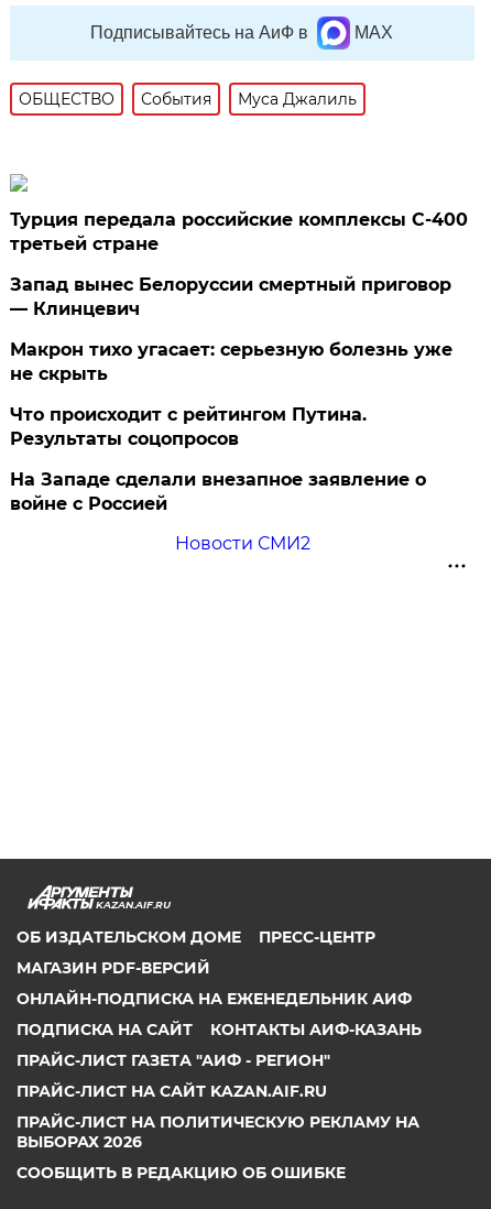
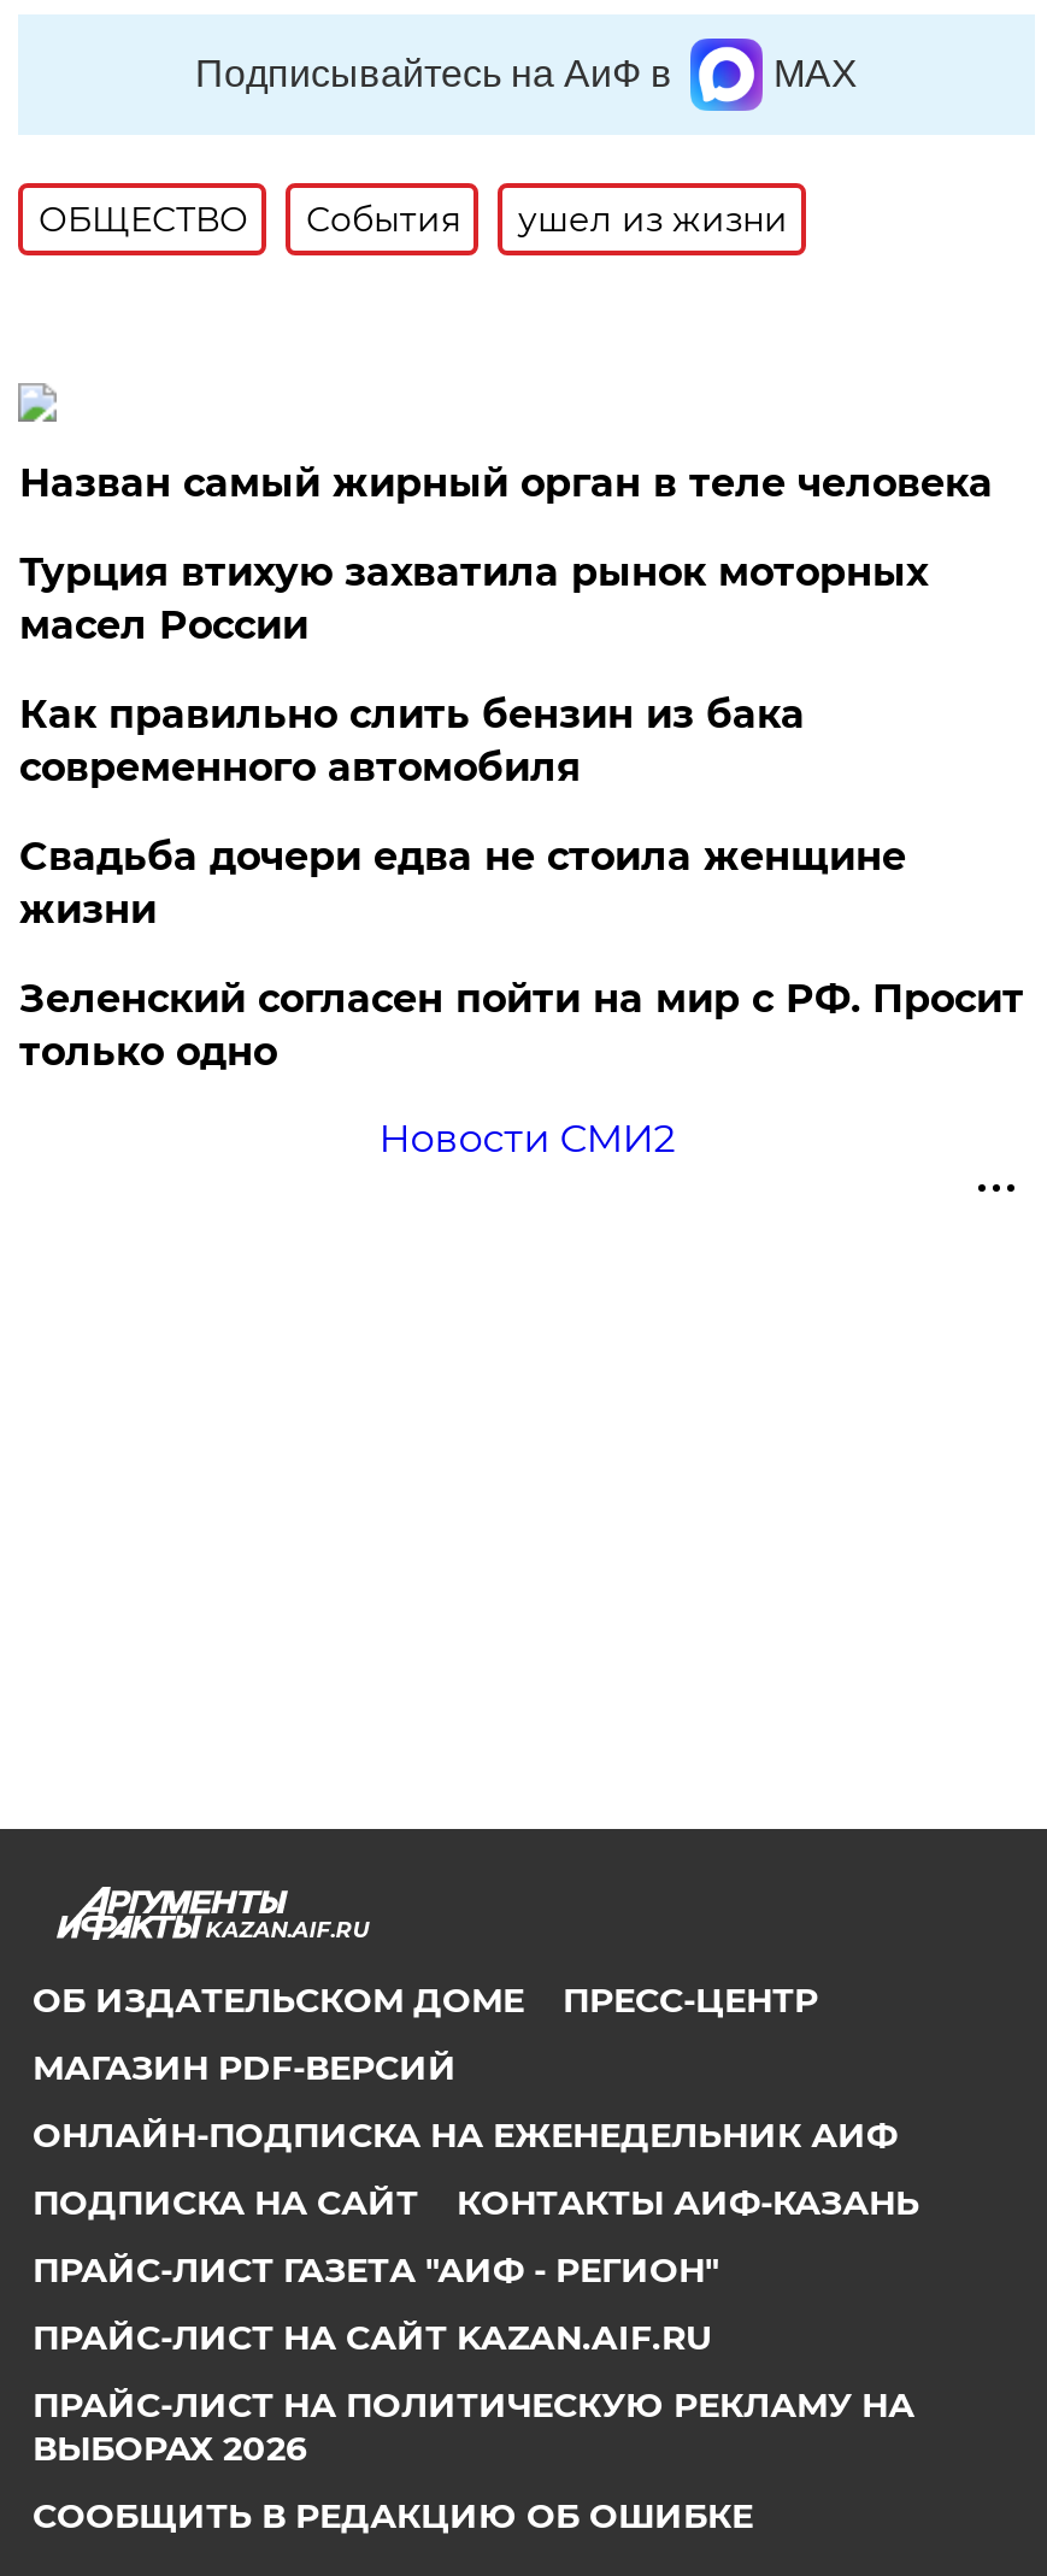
- Муса Джалиль
+ ушел из жизни

- Турция передала российские комплексы С-400
- третьей стране
+ Назван самый жирный орган в теле человека

- Запад вынес Белоруссии смертный приговор
- — Клинцевич
+ Турция втихую захватила рынок моторных
+ масел России

- Макрон тихо угасает: серьезную болезнь уже
- не скрыть
+ Как правильно слить бензин из бака
+ современного автомобиля

- Что происходит с рейтингом Путина.
- Результаты соцопросов
+ Свадьба дочери едва не стоила женщине
+ жизни

- На Западе сделали внезапное заявление о
- войне с Россией
+ Зеленский согласен пойти на мир с РФ. Просит
+ только одно
